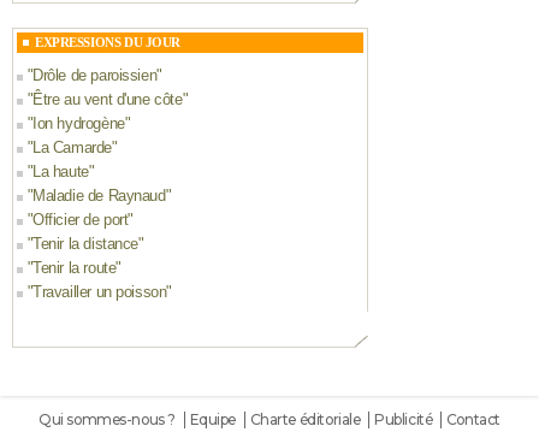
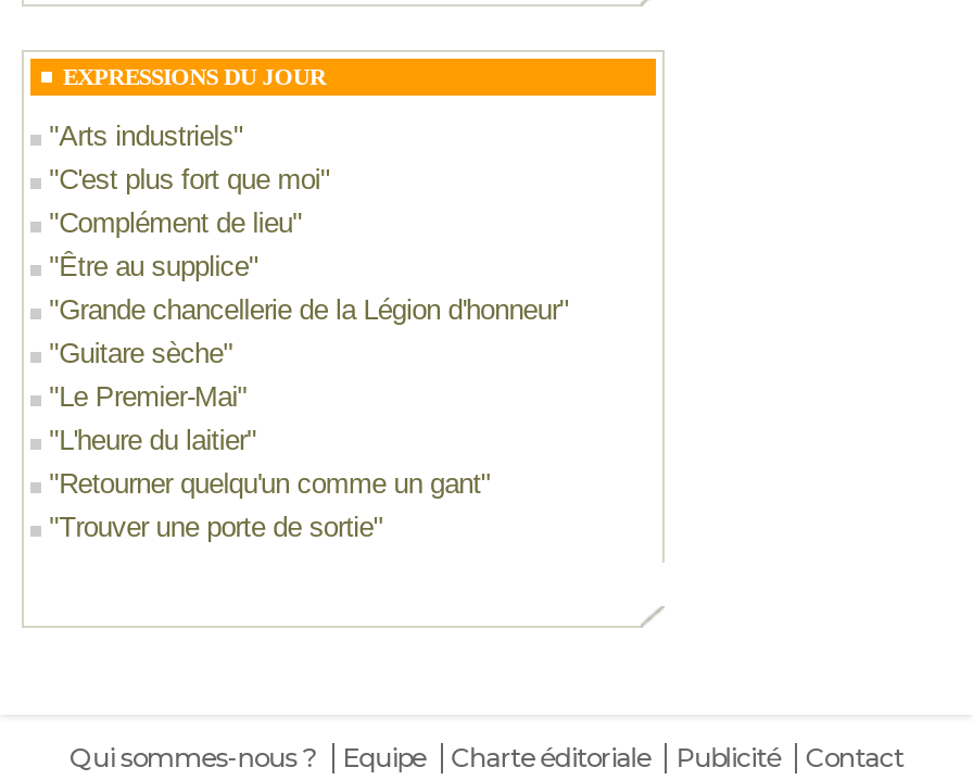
- "Drôle de paroissien"
- "Être au vent d'une côte"
- "Ion hydrogène"
- "La Camarde"
- "La haute"
- "Maladie de Raynaud"
- "Officier de port"
- "Tenir la distance"
- "Tenir la route"
- "Travailler un poisson"
+ "Arts industriels"
+ "C'est plus fort que moi"
+ "Complément de lieu"
+ "Être au supplice"
+ "Grande chancellerie de la Légion d'honneur"
+ "Guitare sèche"
+ "Le Premier-Mai"
+ "L'heure du laitier"
+ "Retourner quelqu'un comme un gant"
+ "Trouver une porte de sortie"
